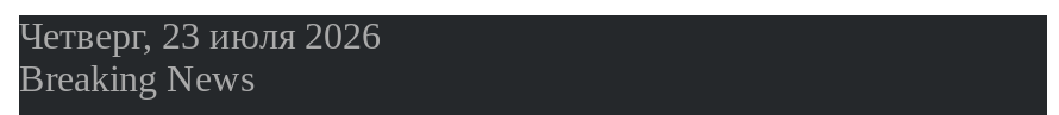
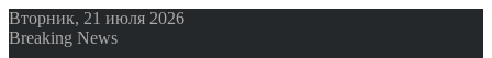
- Четверг, 23 июля 2026
+ Вторник, 21 июля 2026
